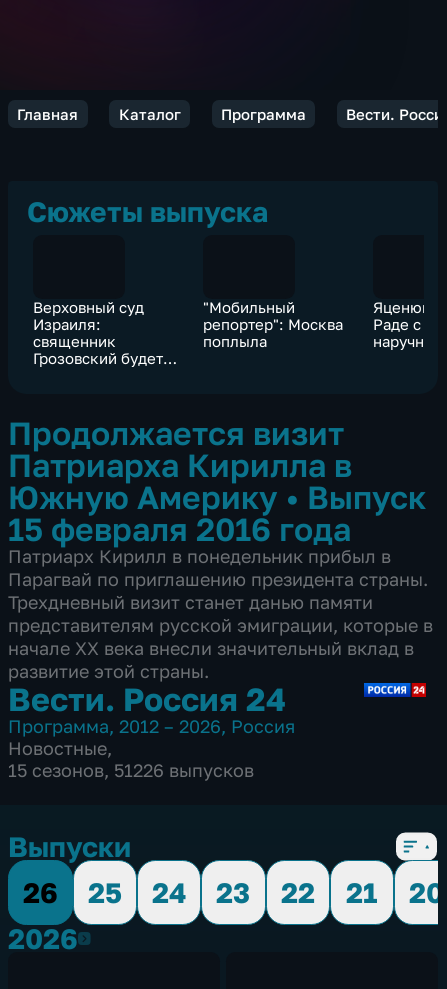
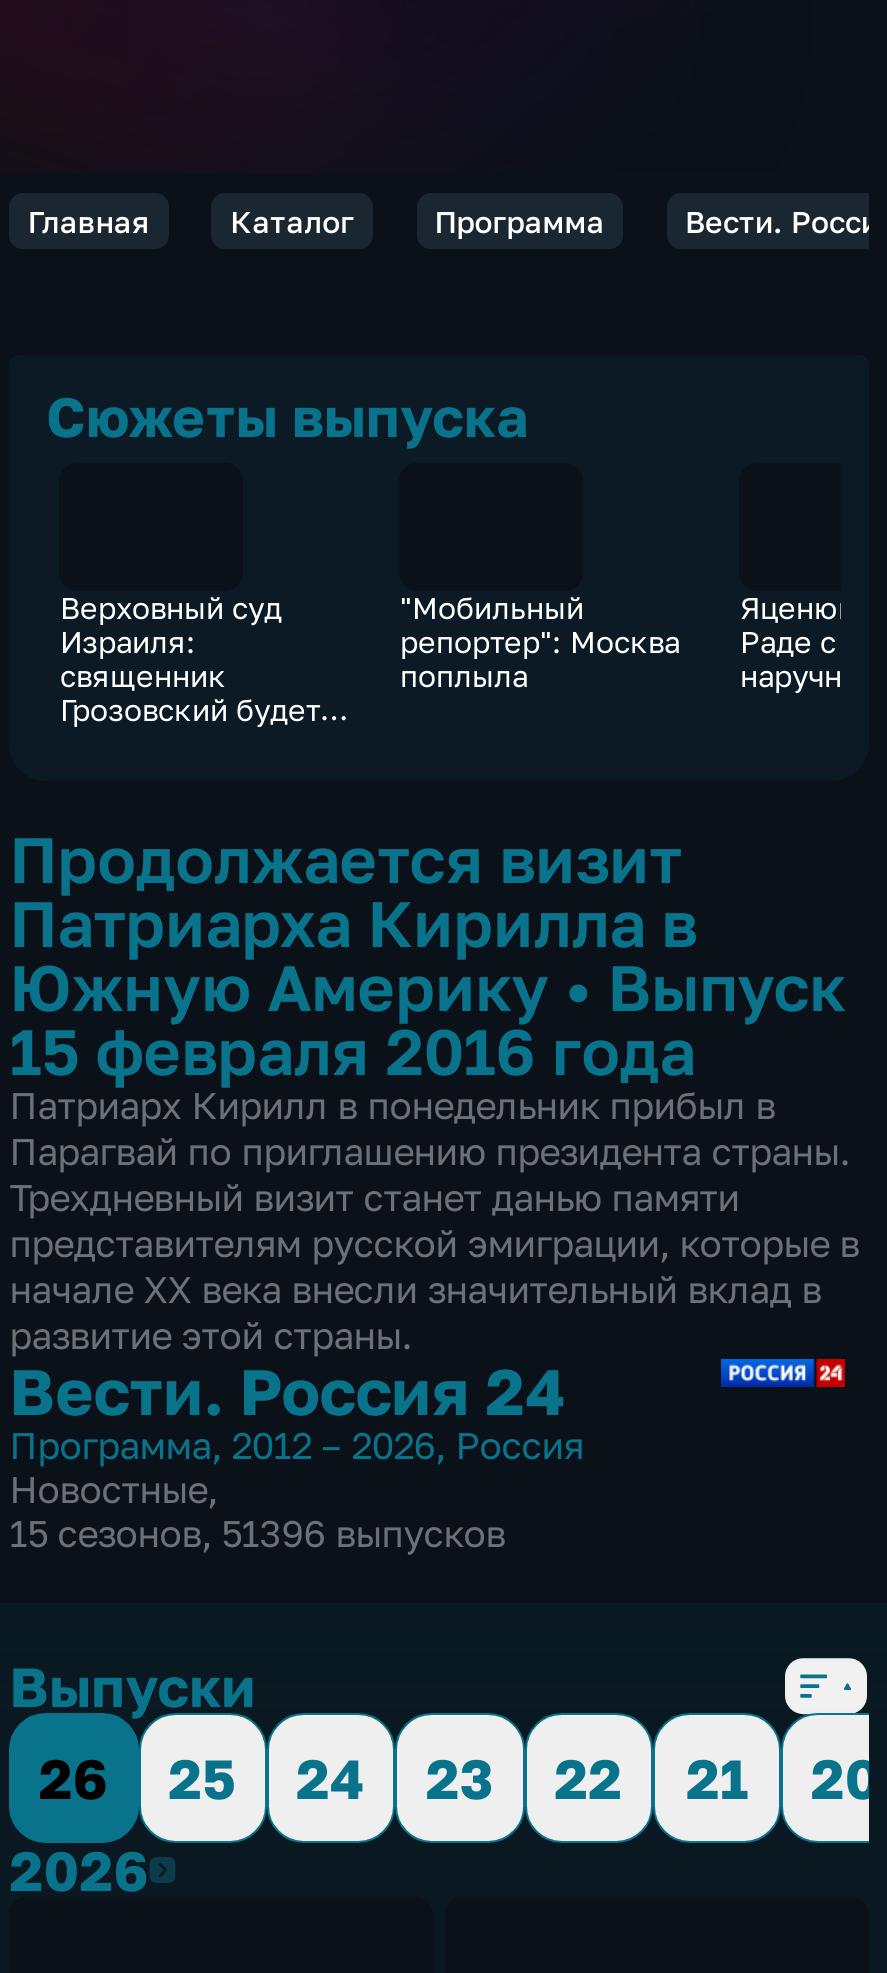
- 15 сезонов, 51226 выпусков
+ 15 сезонов, 51396 выпусков
